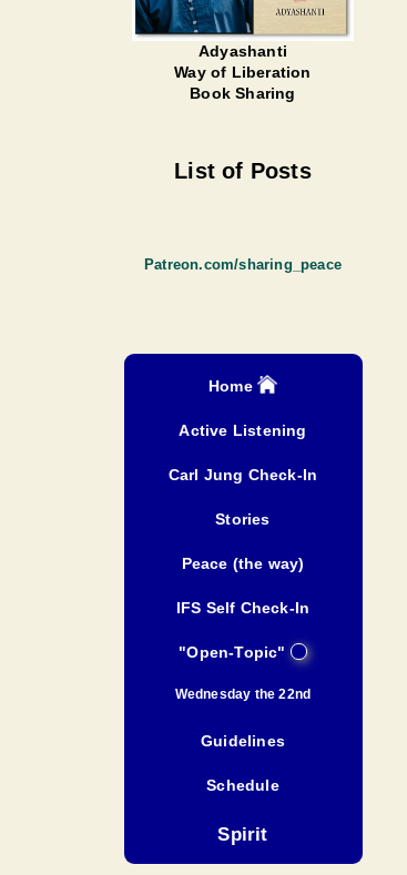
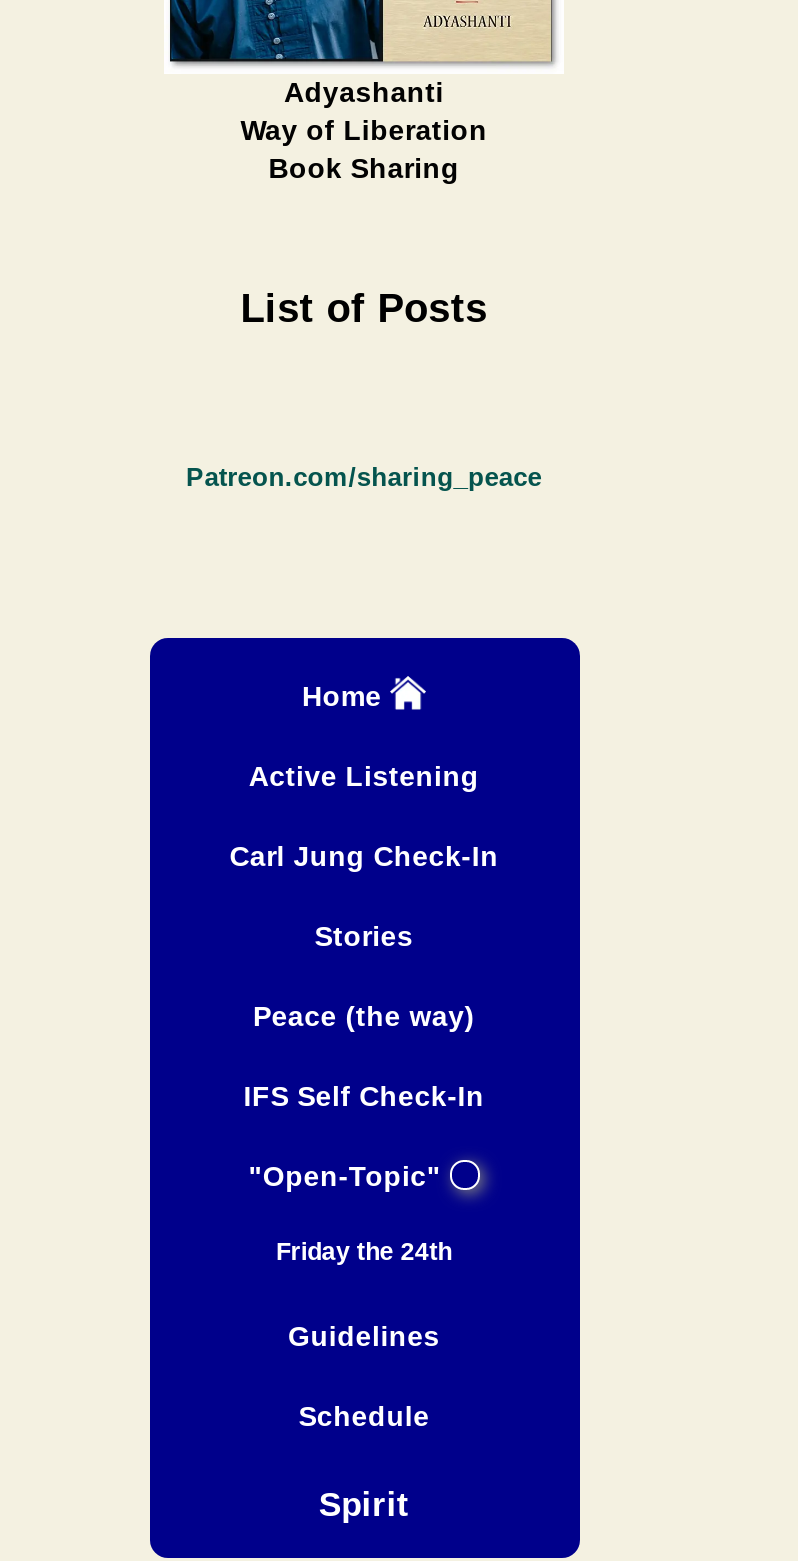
- Wednesday the 22nd
+ Friday the 24th
